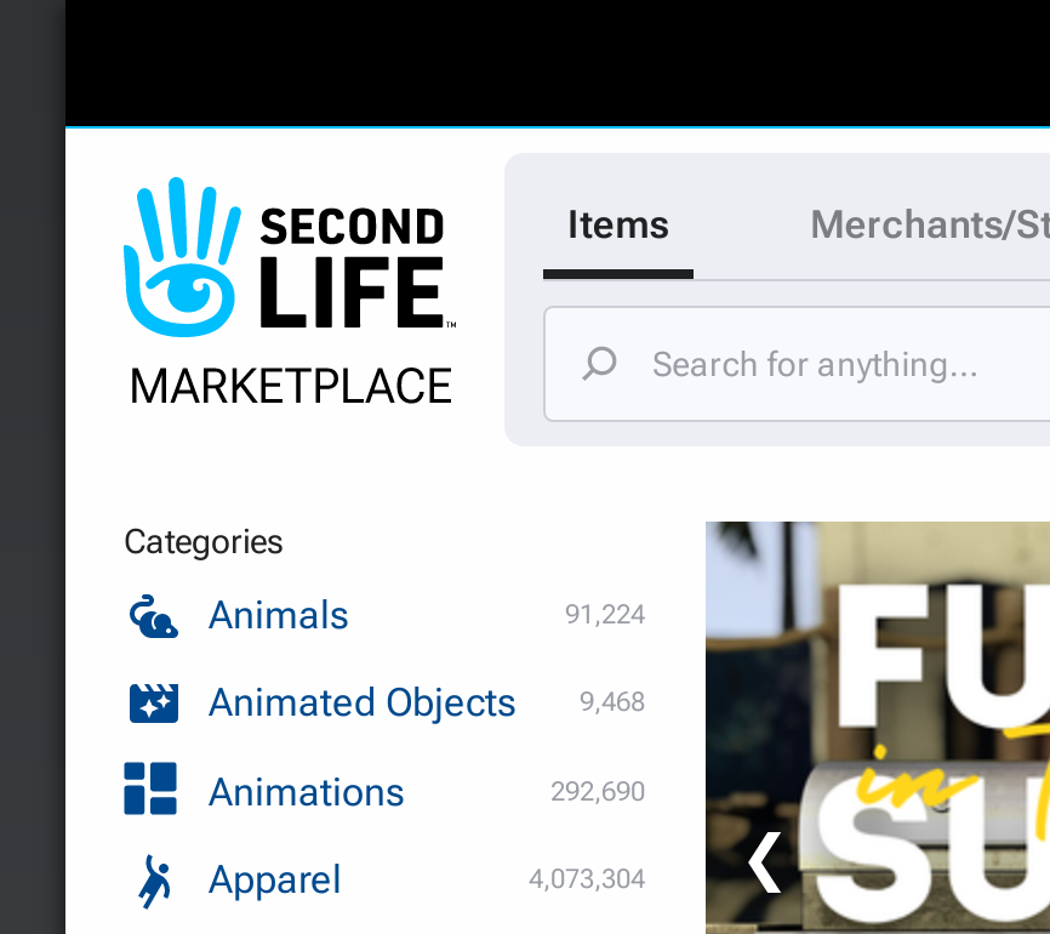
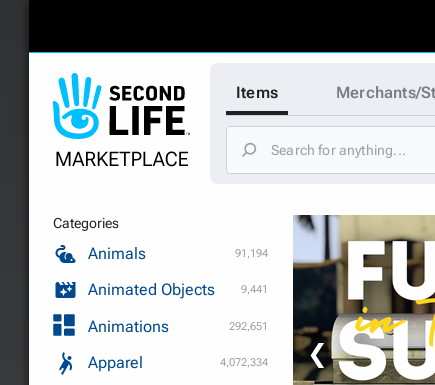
- 91,224
+ 91,194

- Animated Objects 9,468
+ Animated Objects 9,441

- 292,690
+ 292,651

- 4,073,304
+ 4,072,334
